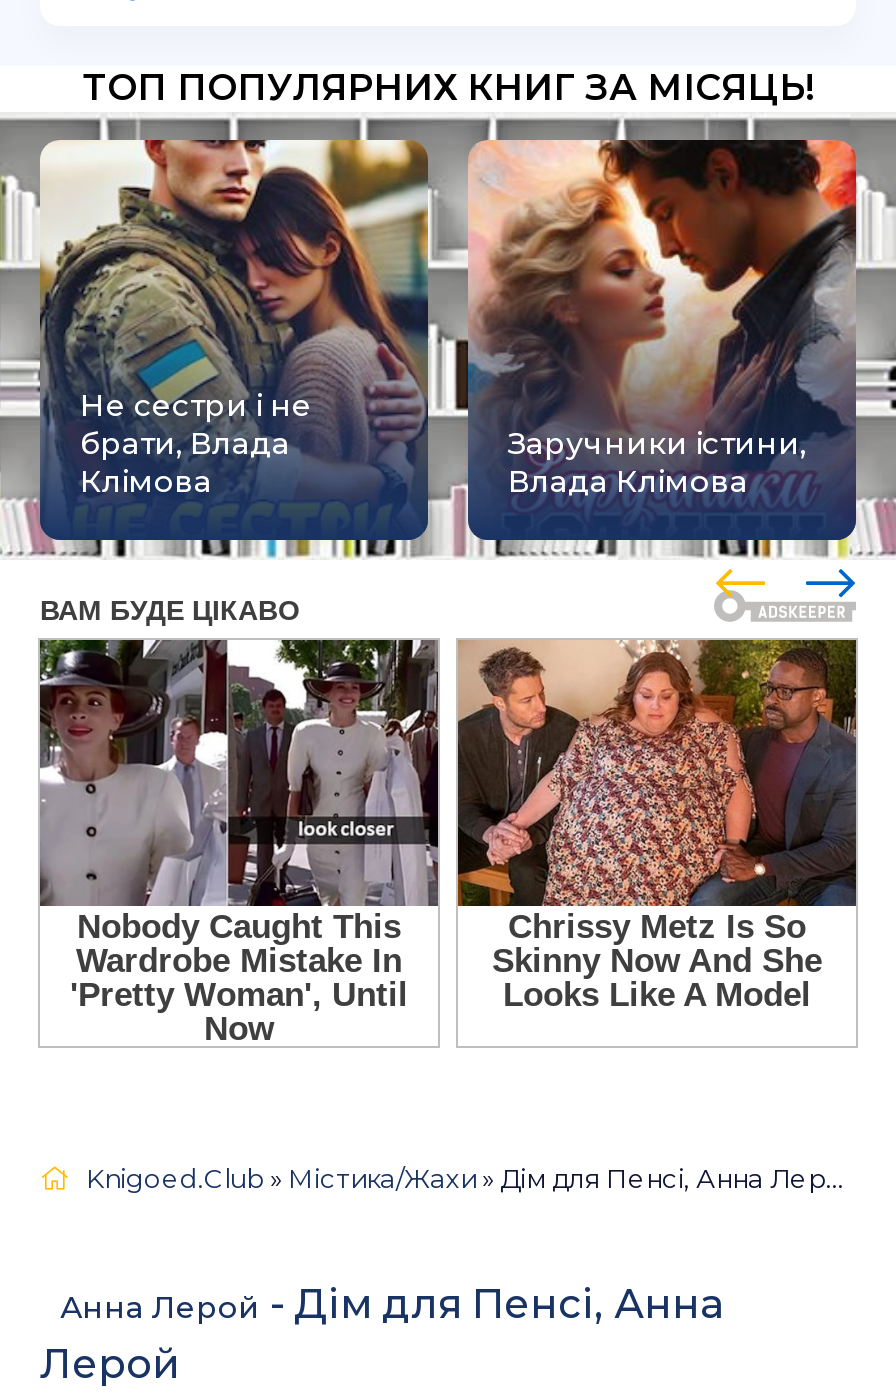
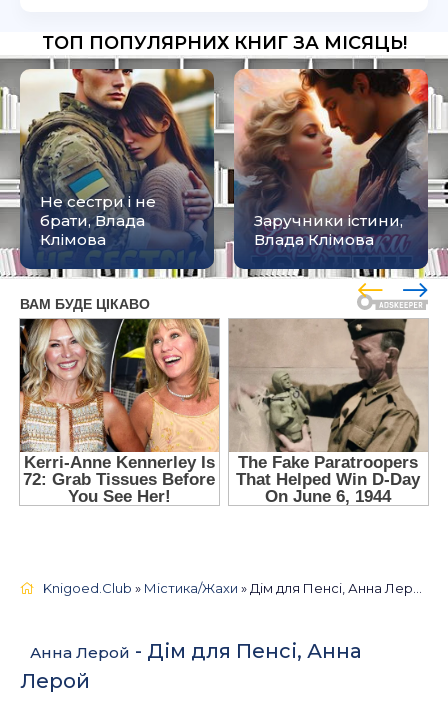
- [image]
+ [image]

- [image]
+ [image]
